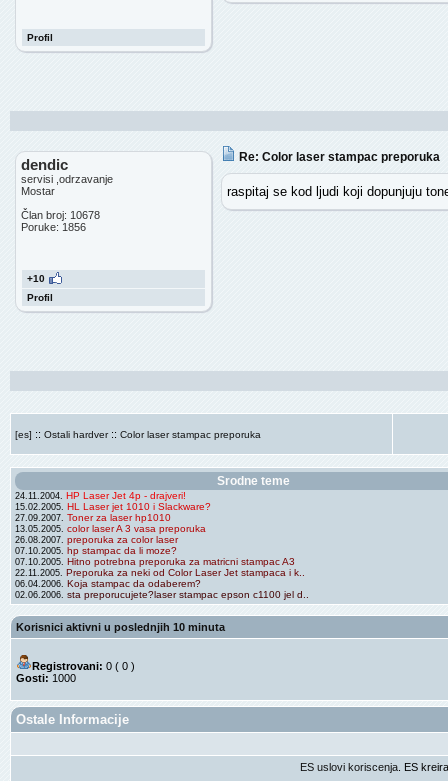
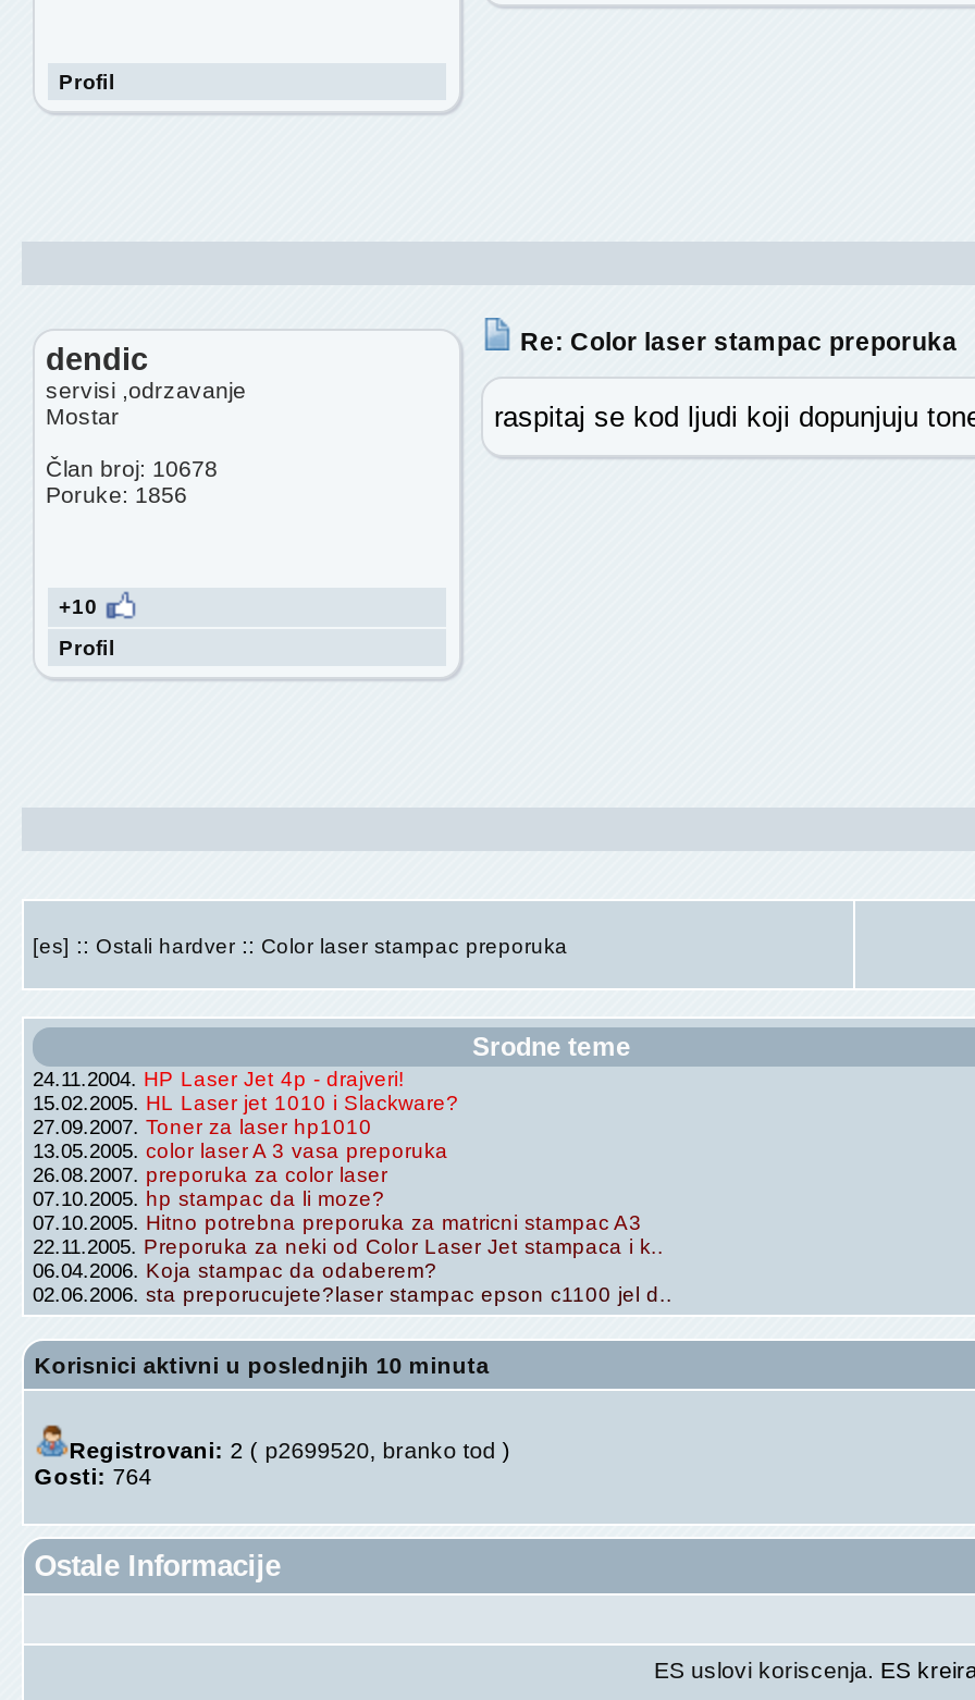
- Registrovani: 0 ( 0 )
+ Registrovani: 2 (p2699520, branko tod)

- Gosti:1000
+ Gosti:764
